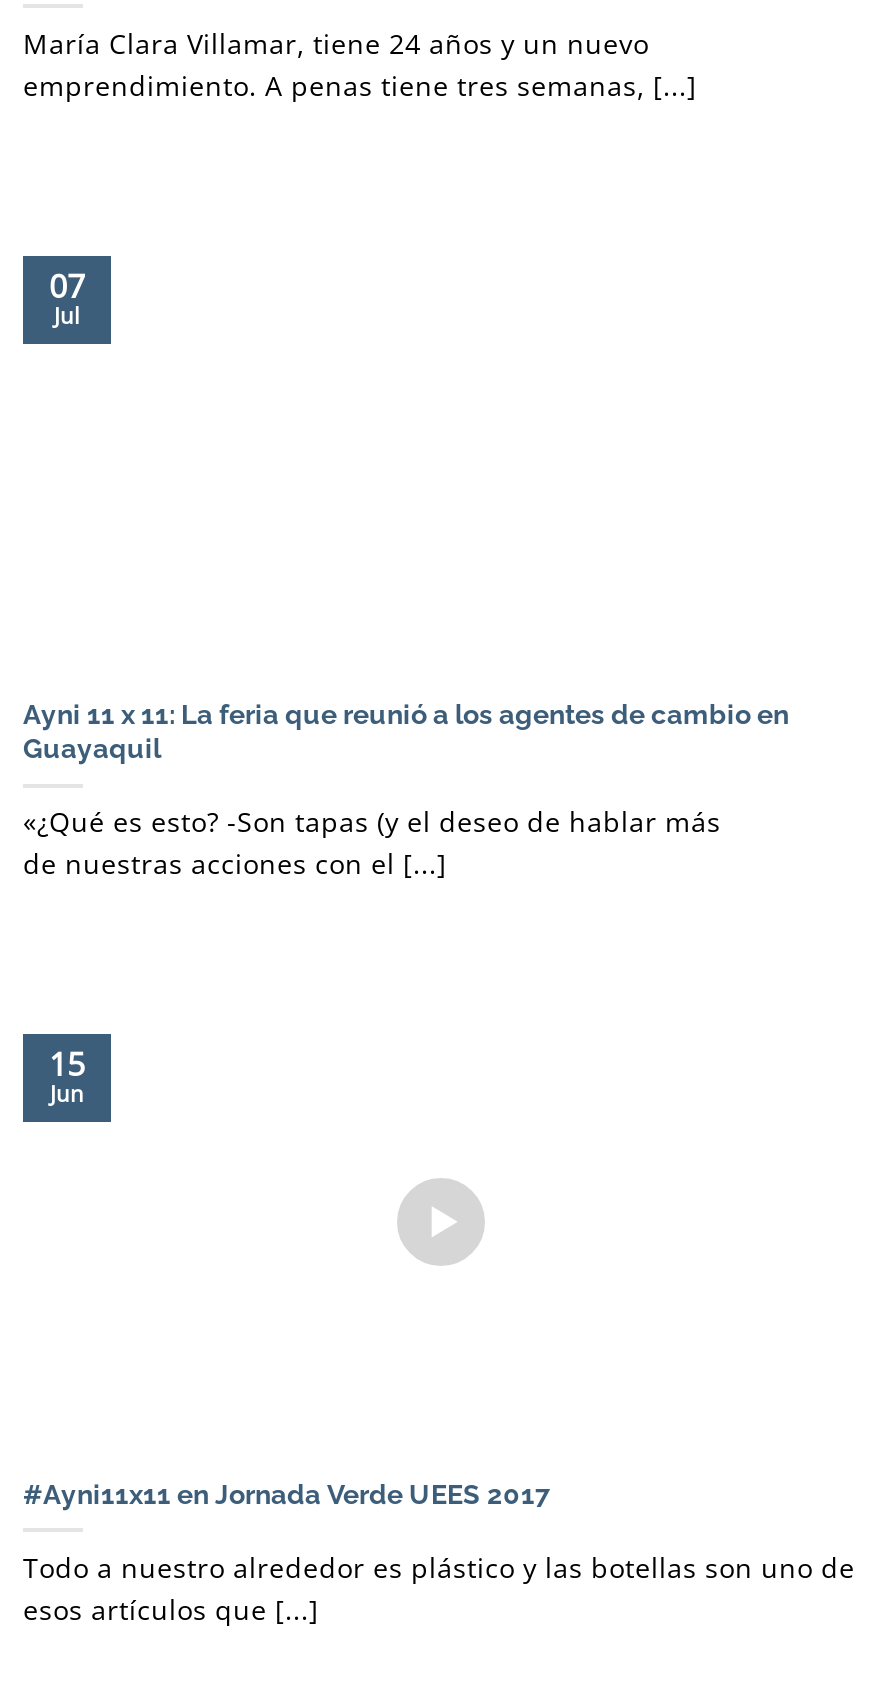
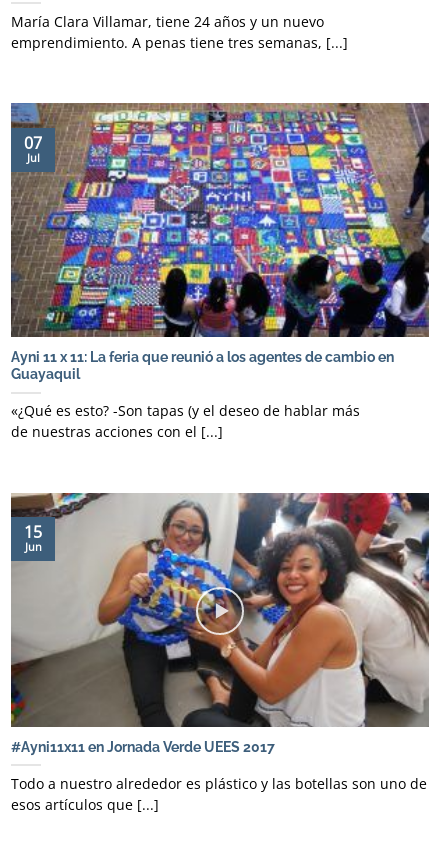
+ [image]

+ [image]
